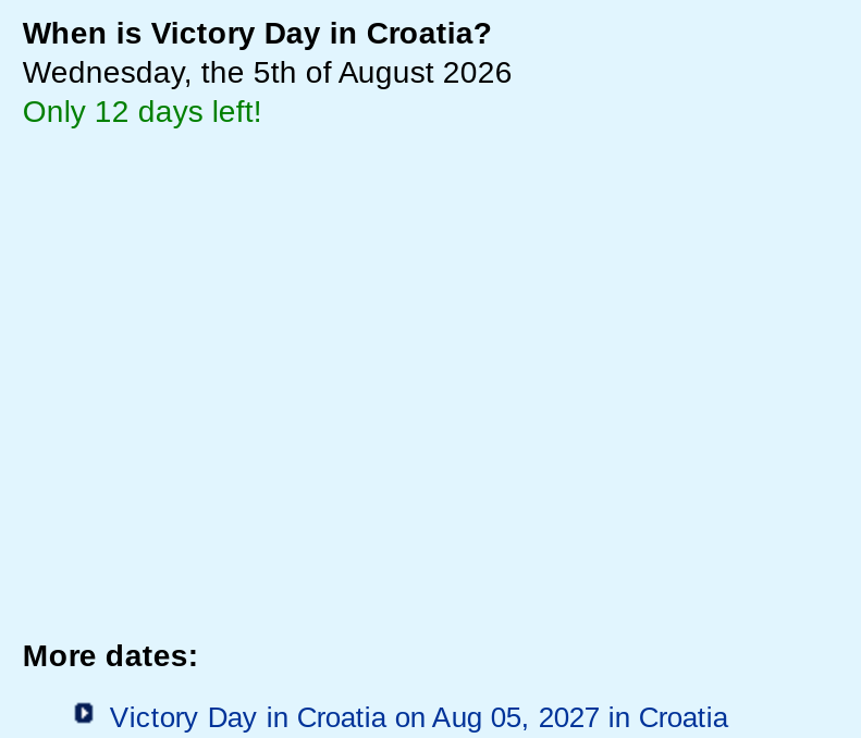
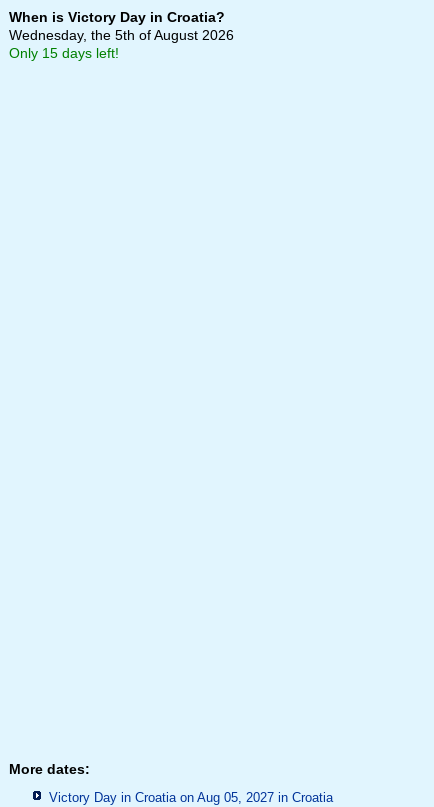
- Only 12 days left!
+ Only 15 days left!
